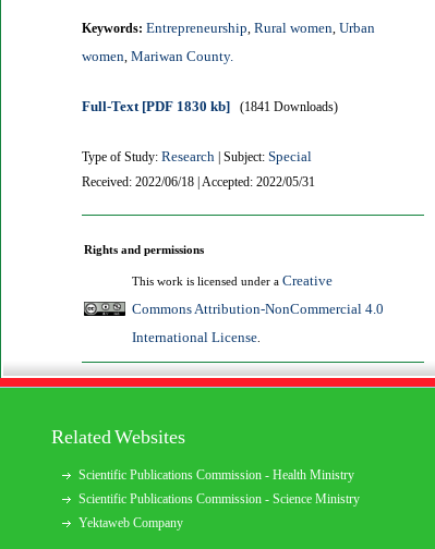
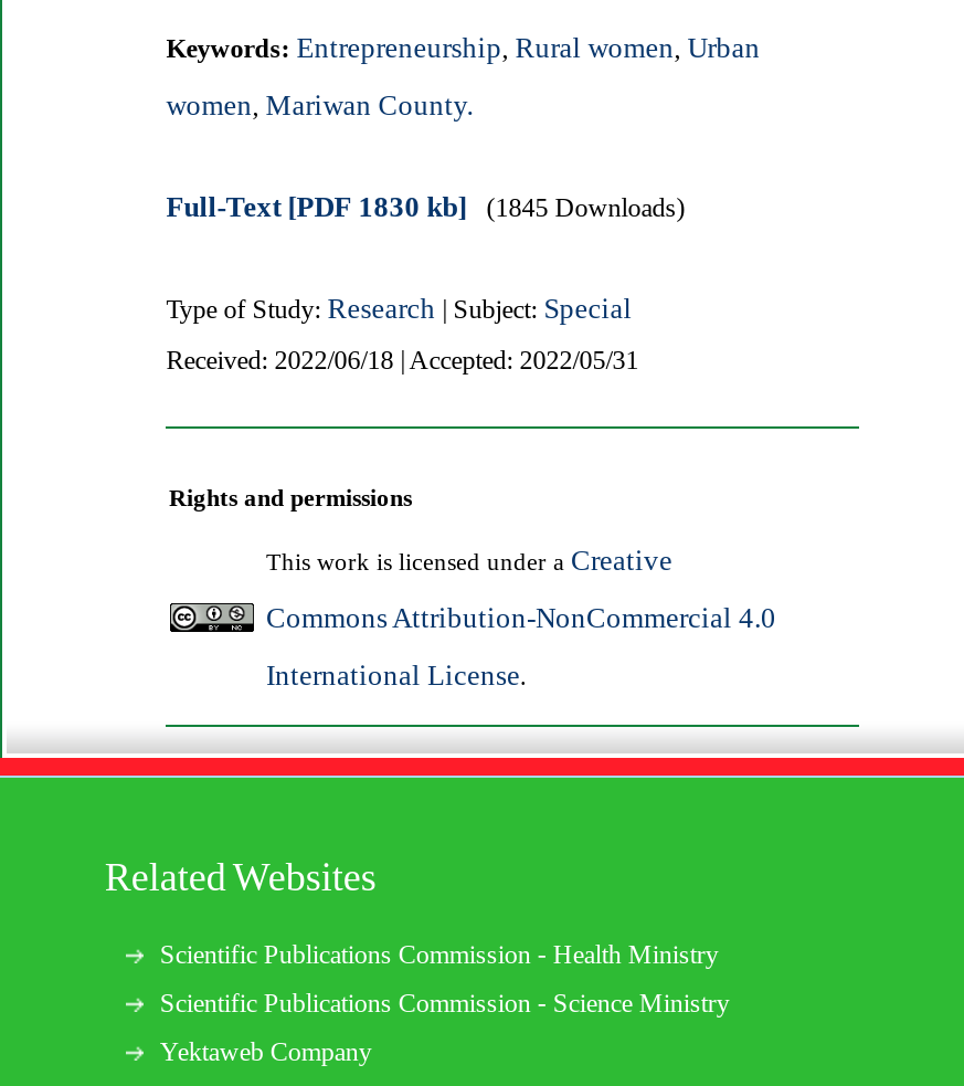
- Full-Text [PDF 1830 kb] (1841 Downloads)
+ Full-Text [PDF 1830 kb] (1845 Downloads)
